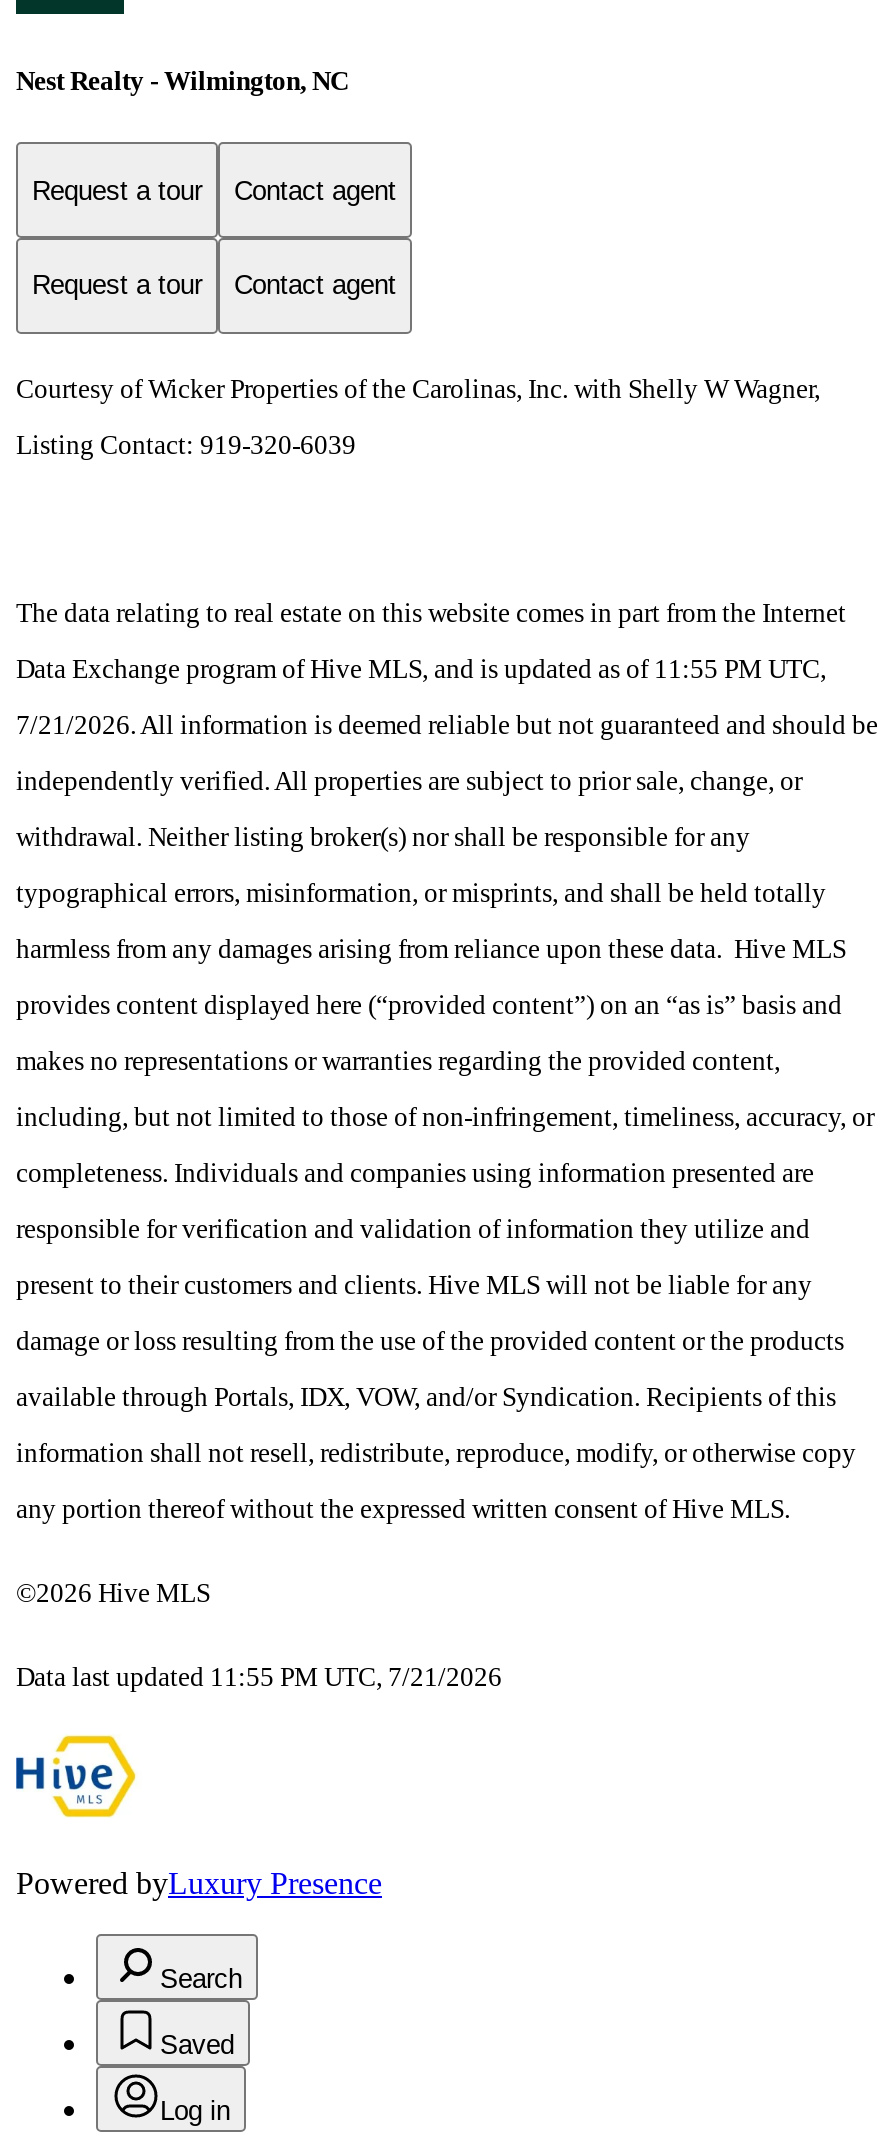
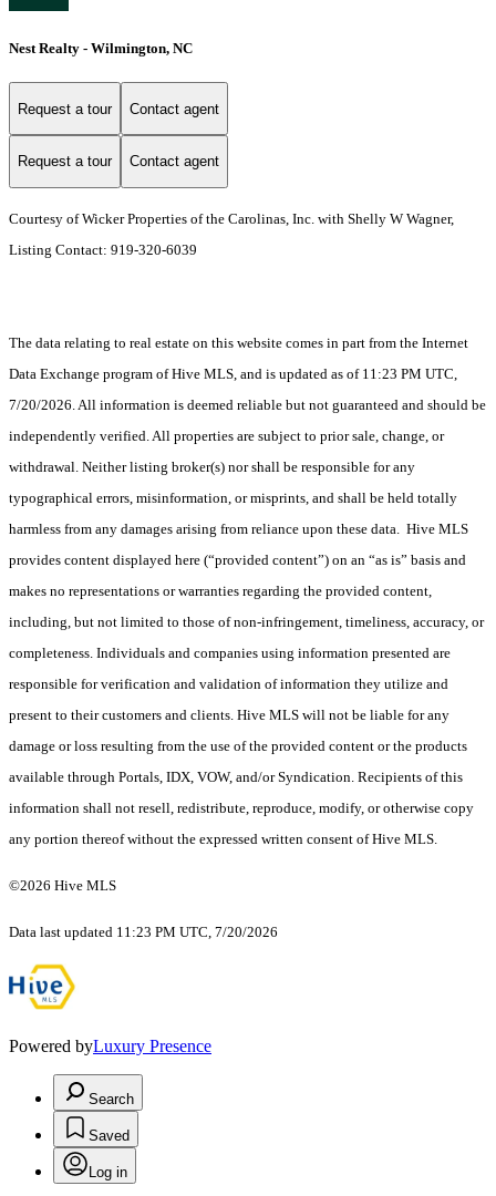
- Data Exchange program of Hive MLS, and is updated as of 11:55 PM UTC,
+ Data Exchange program of Hive MLS, and is updated as of 11:23 PM UTC,

- 7/21/2026. All information is deemed reliable but not guaranteed and should be
+ 7/20/2026. All information is deemed reliable but not guaranteed and should be

- Data last updated 11:55 PM UTC, 7/21/2026
+ Data last updated 11:23 PM UTC, 7/20/2026
